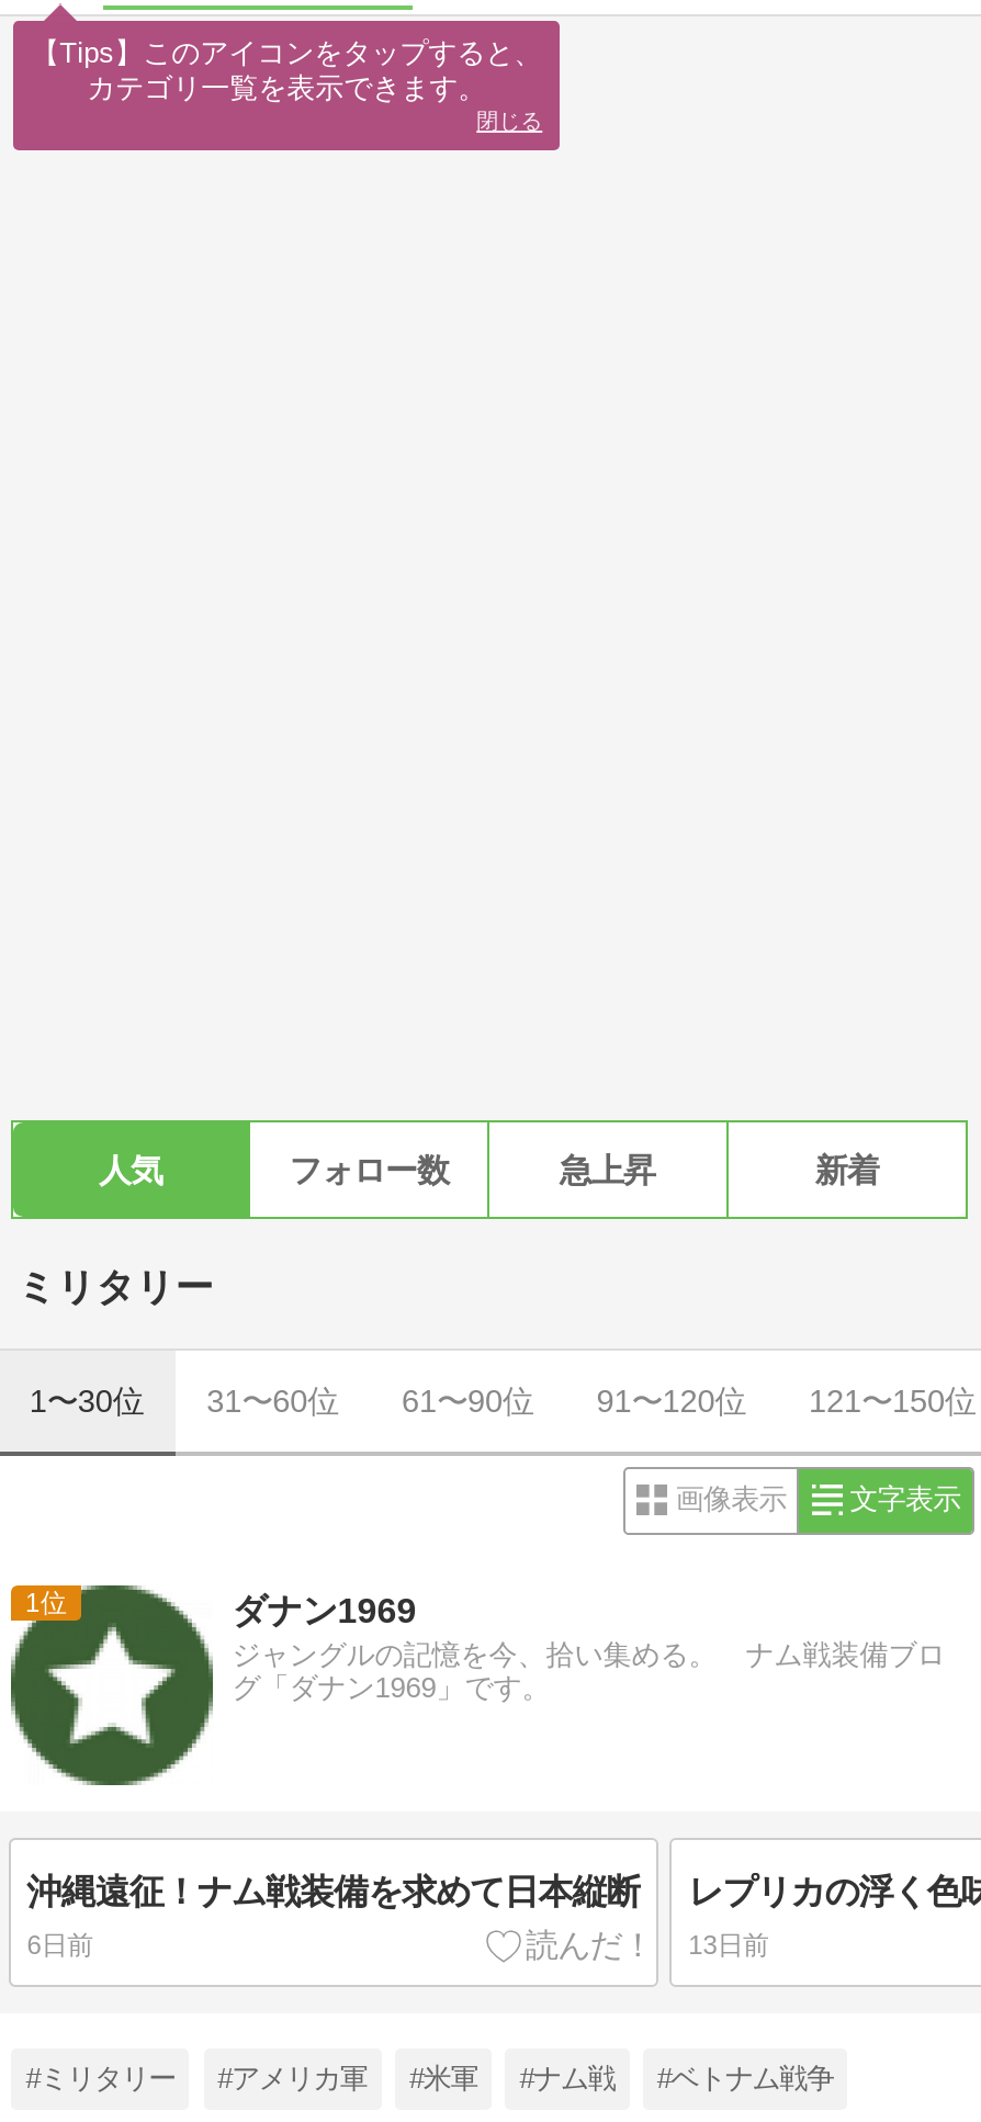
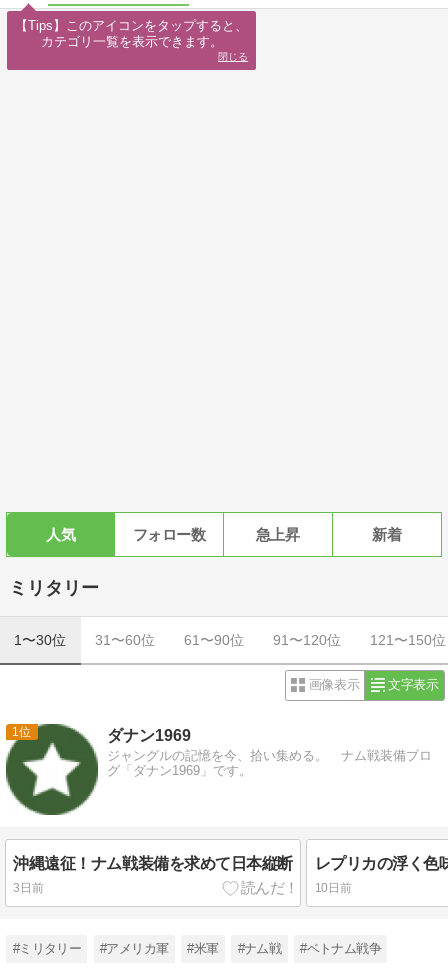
- 6日前
+ 3日前

- 13日前
+ 10日前
